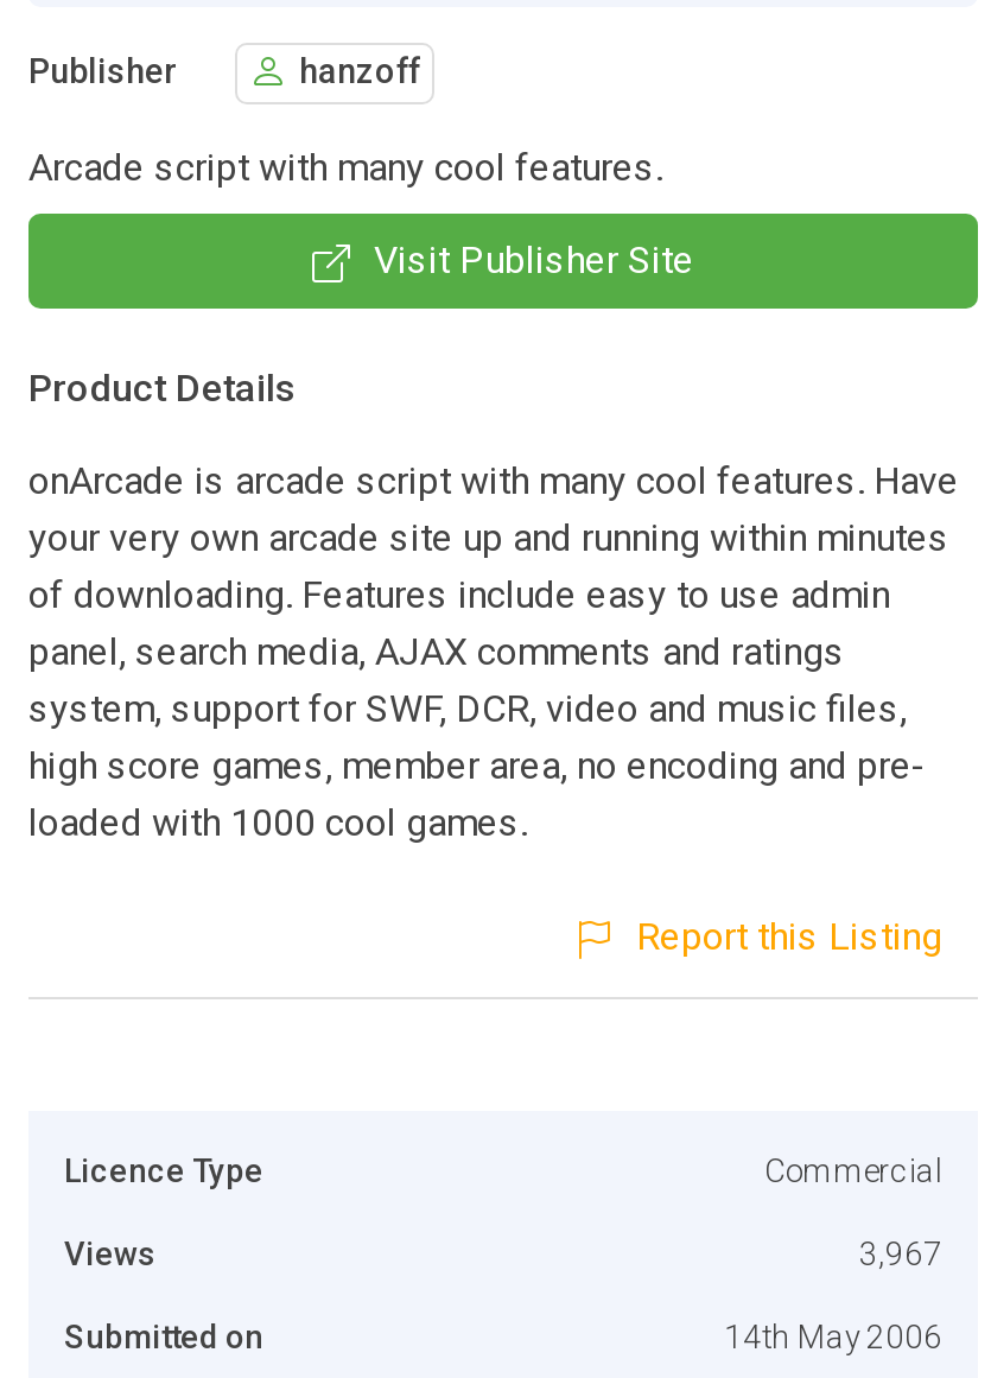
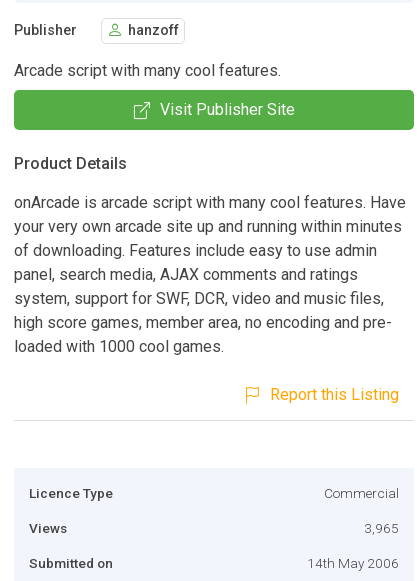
- 3,967
+ 3,965
